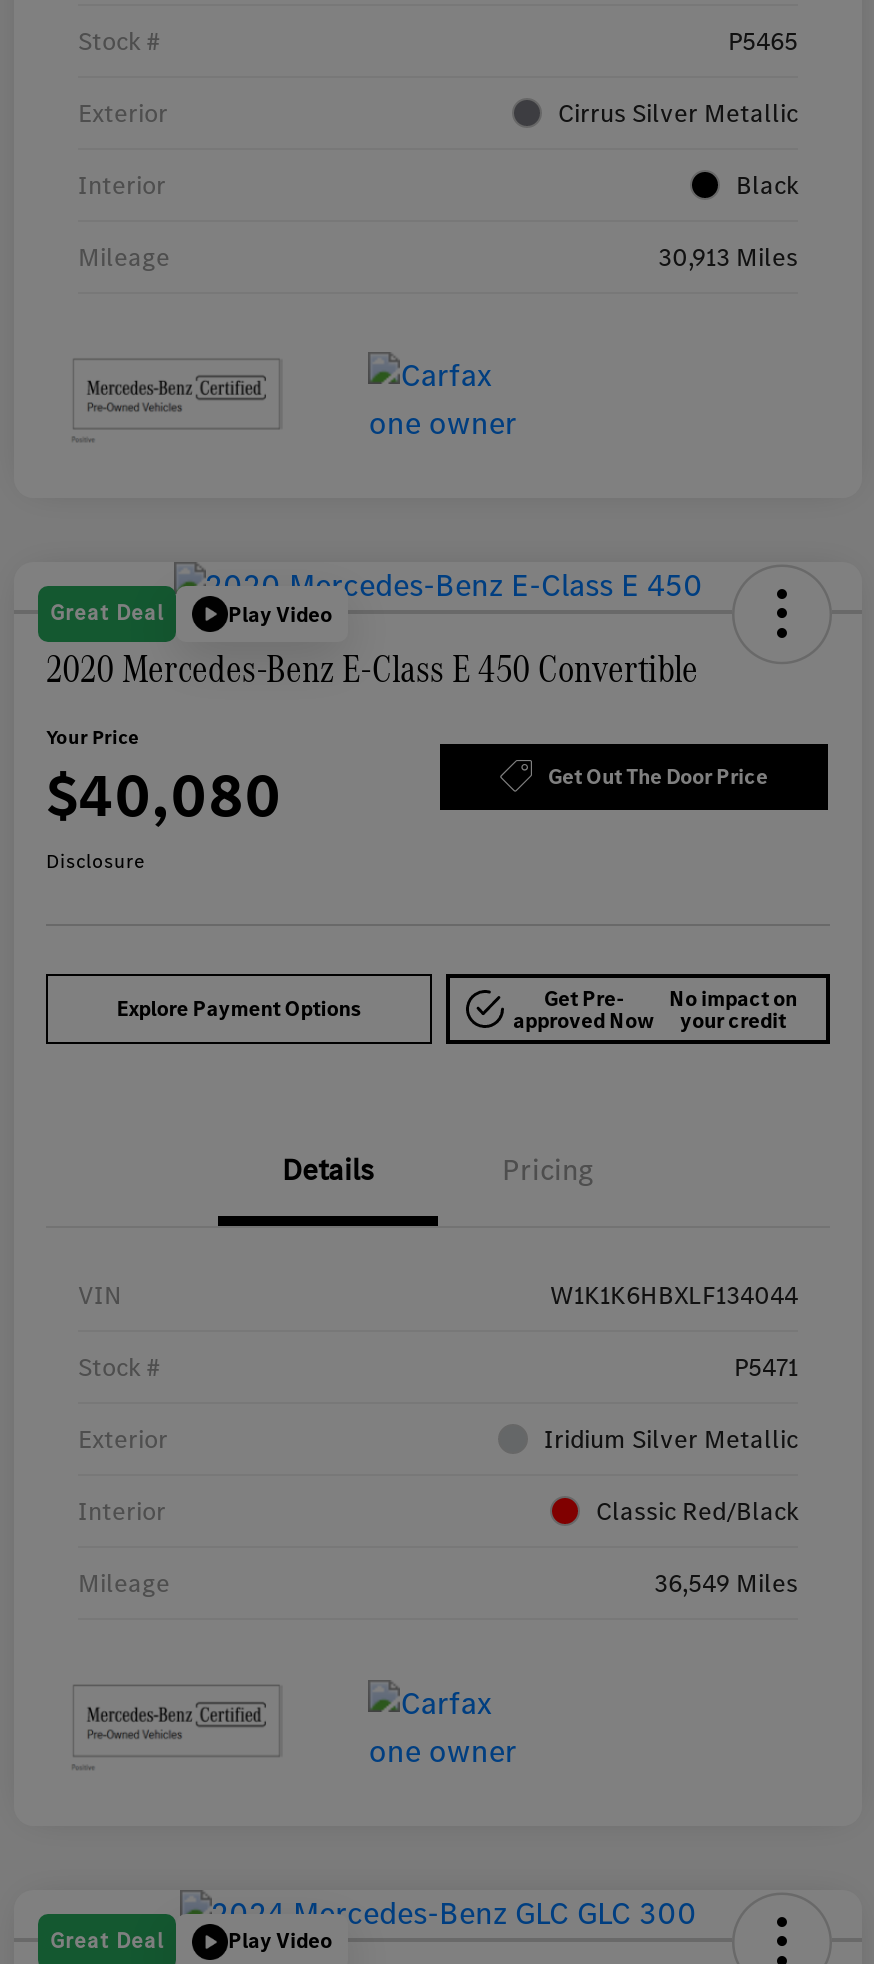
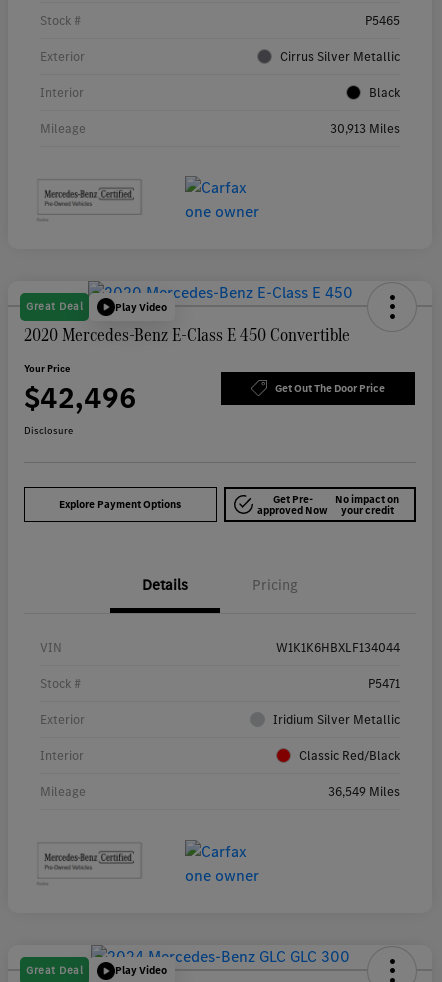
- $40,080
+ $42,496
